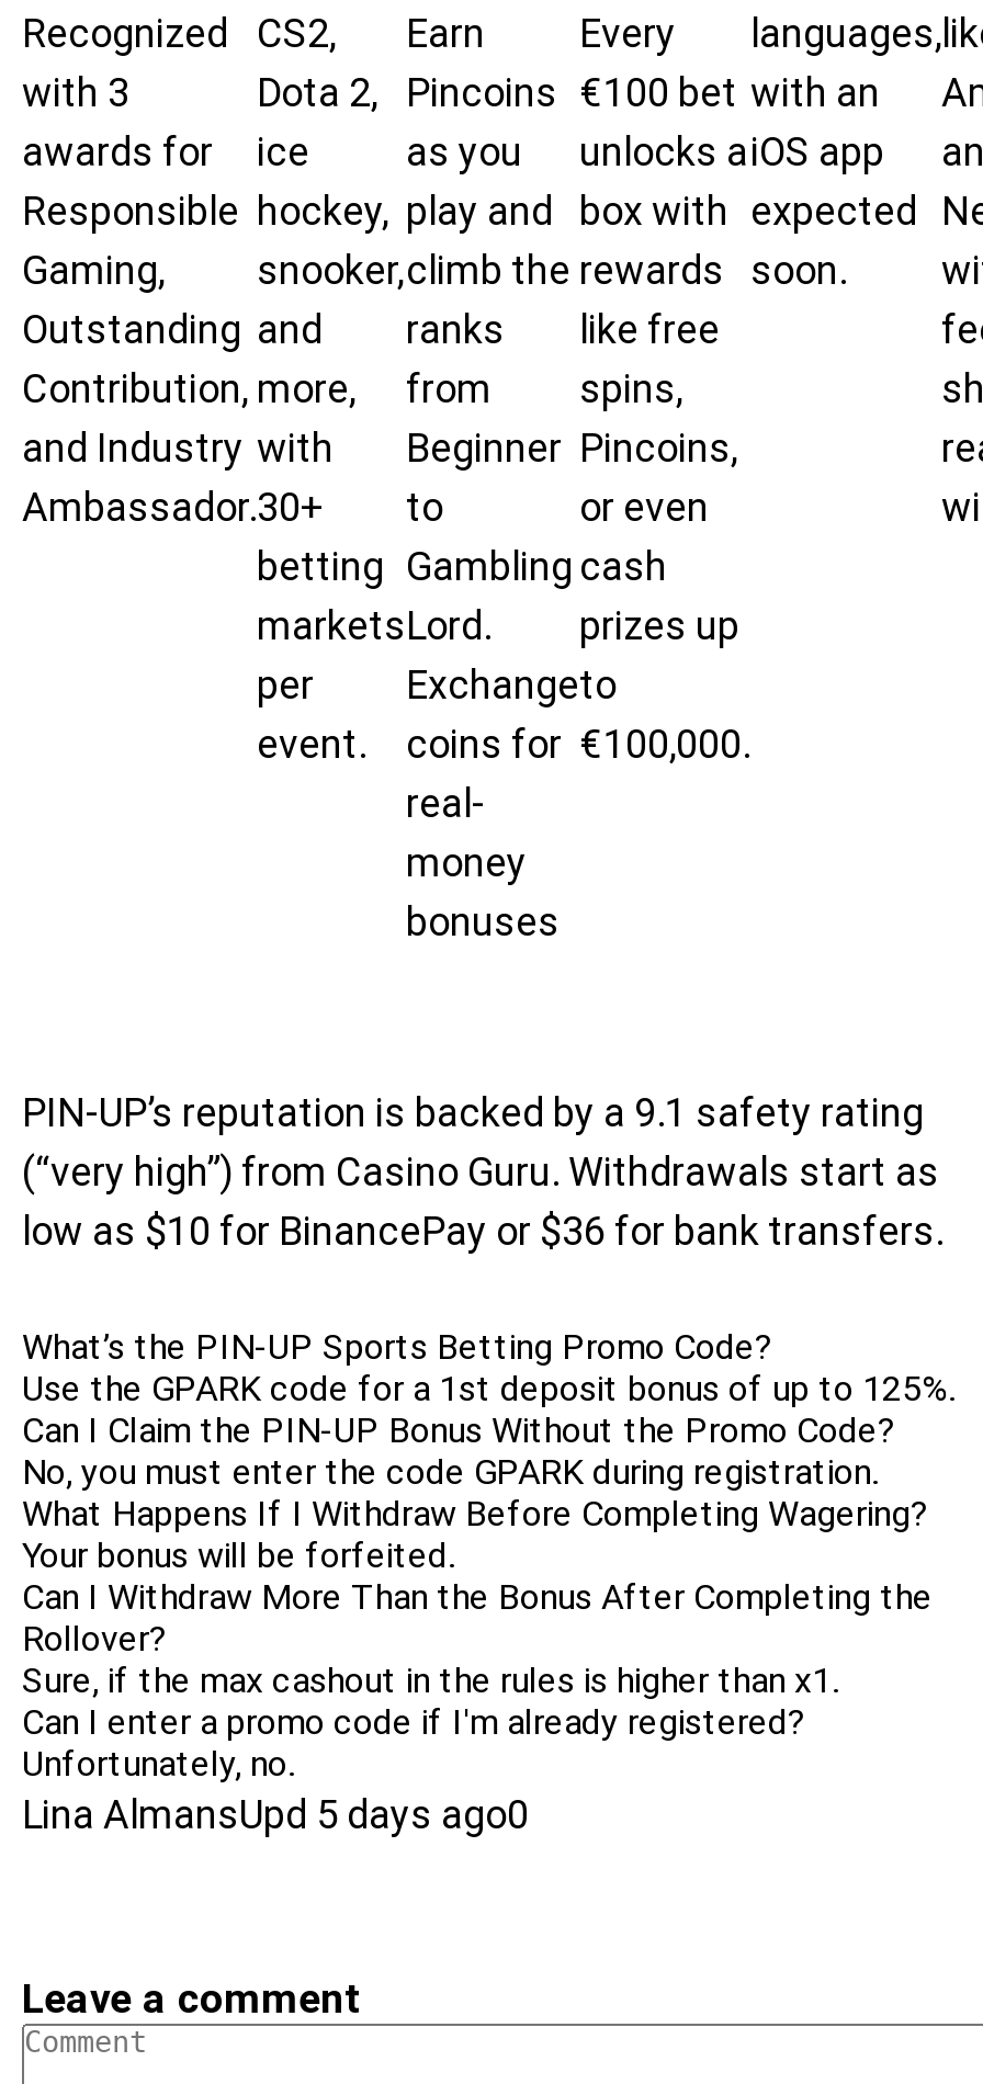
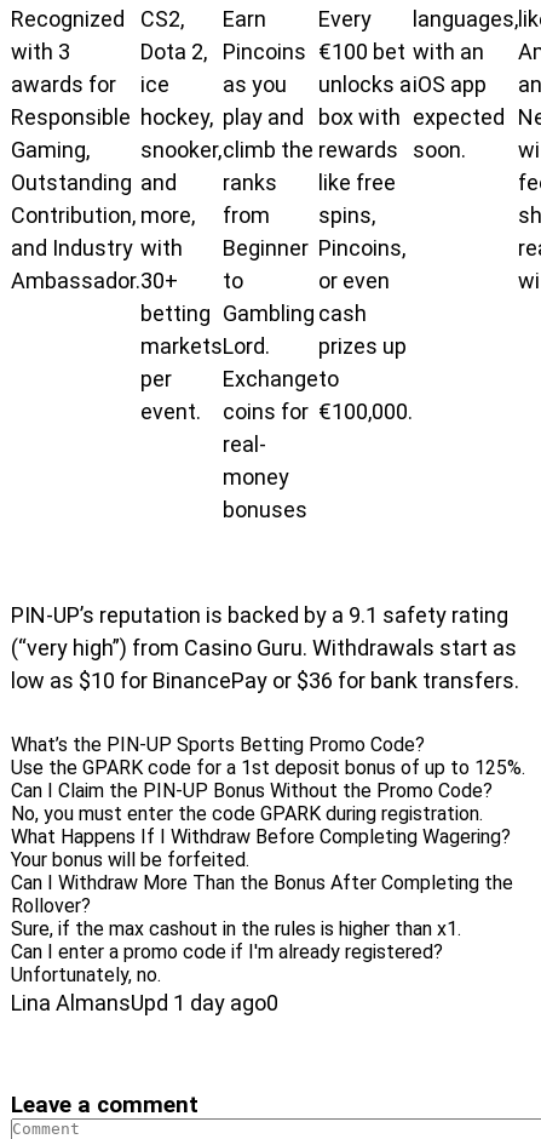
- Lina AlmansUpd 5 days ago0
+ Lina AlmansUpd 1 day ago0
